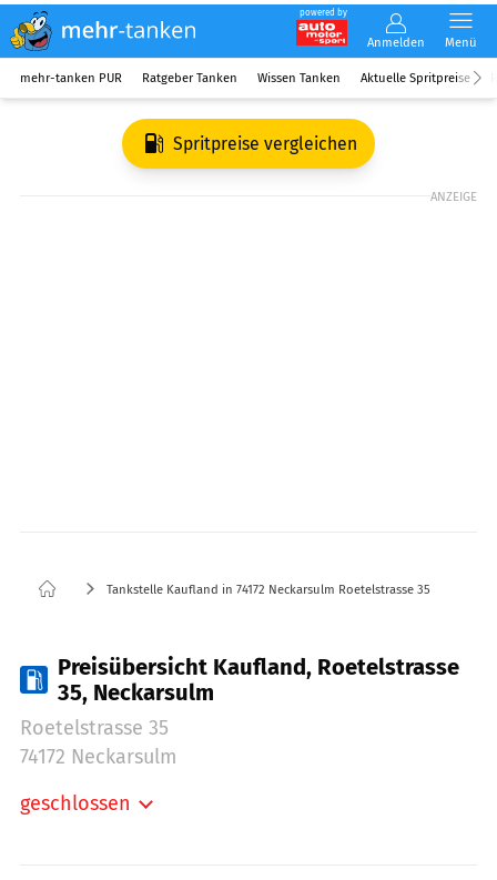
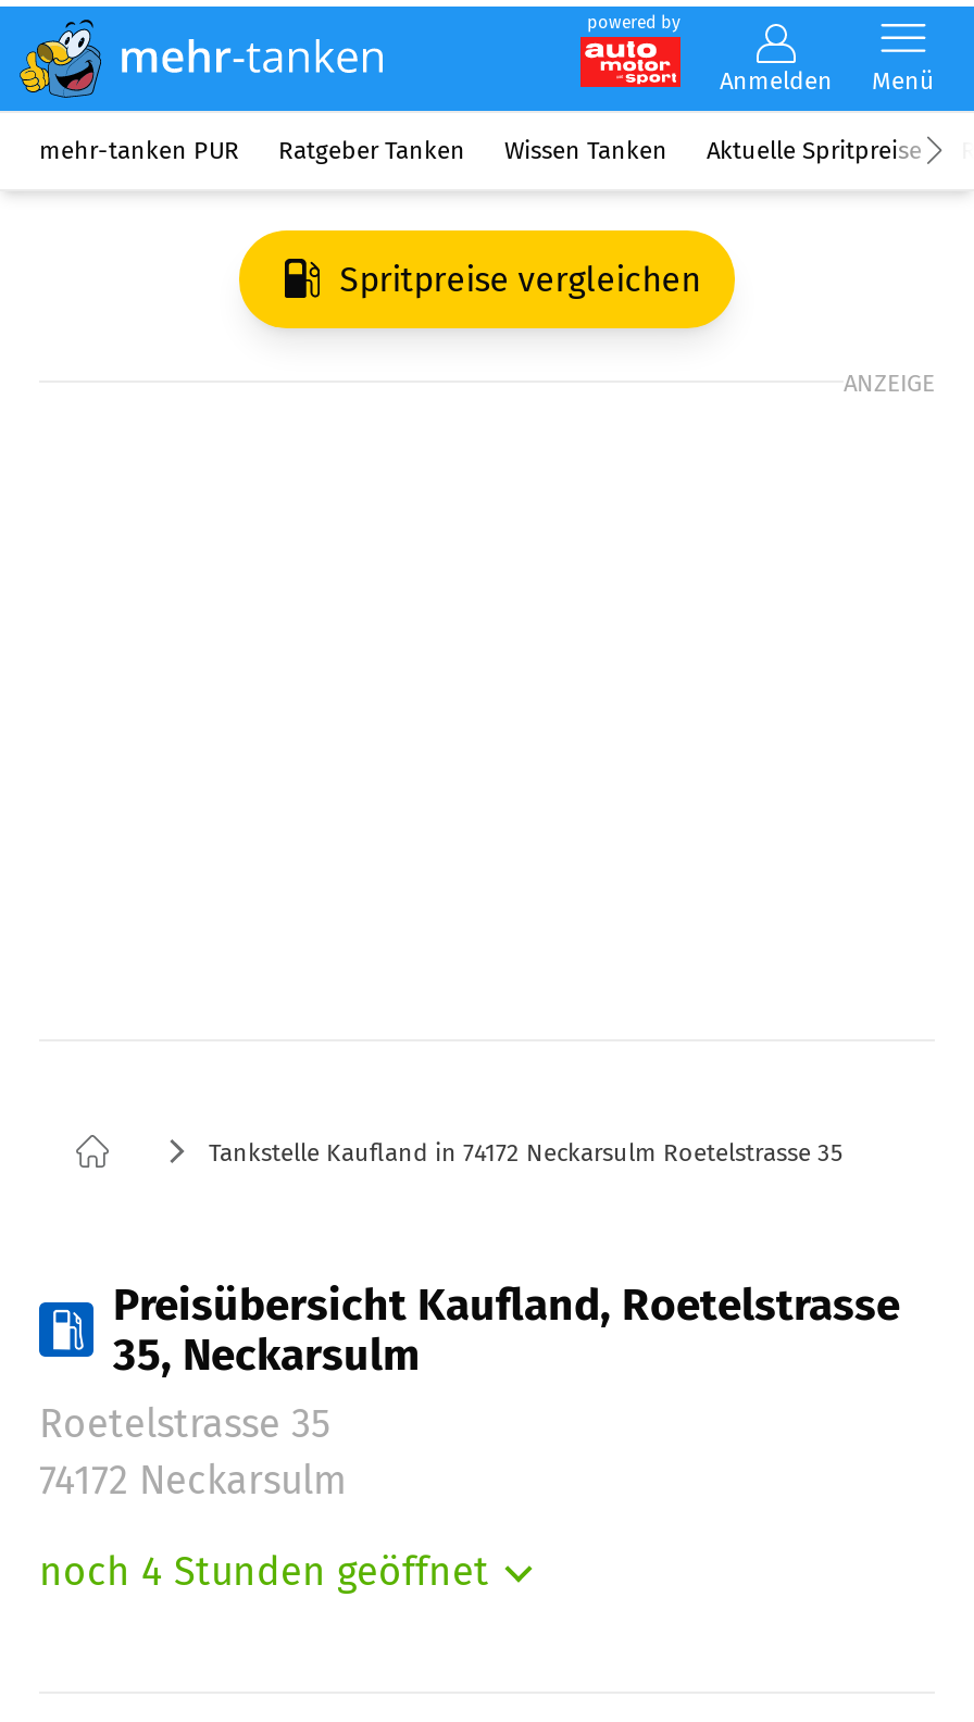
- geschlossen
+ noch 4 Stunden geöffnet
